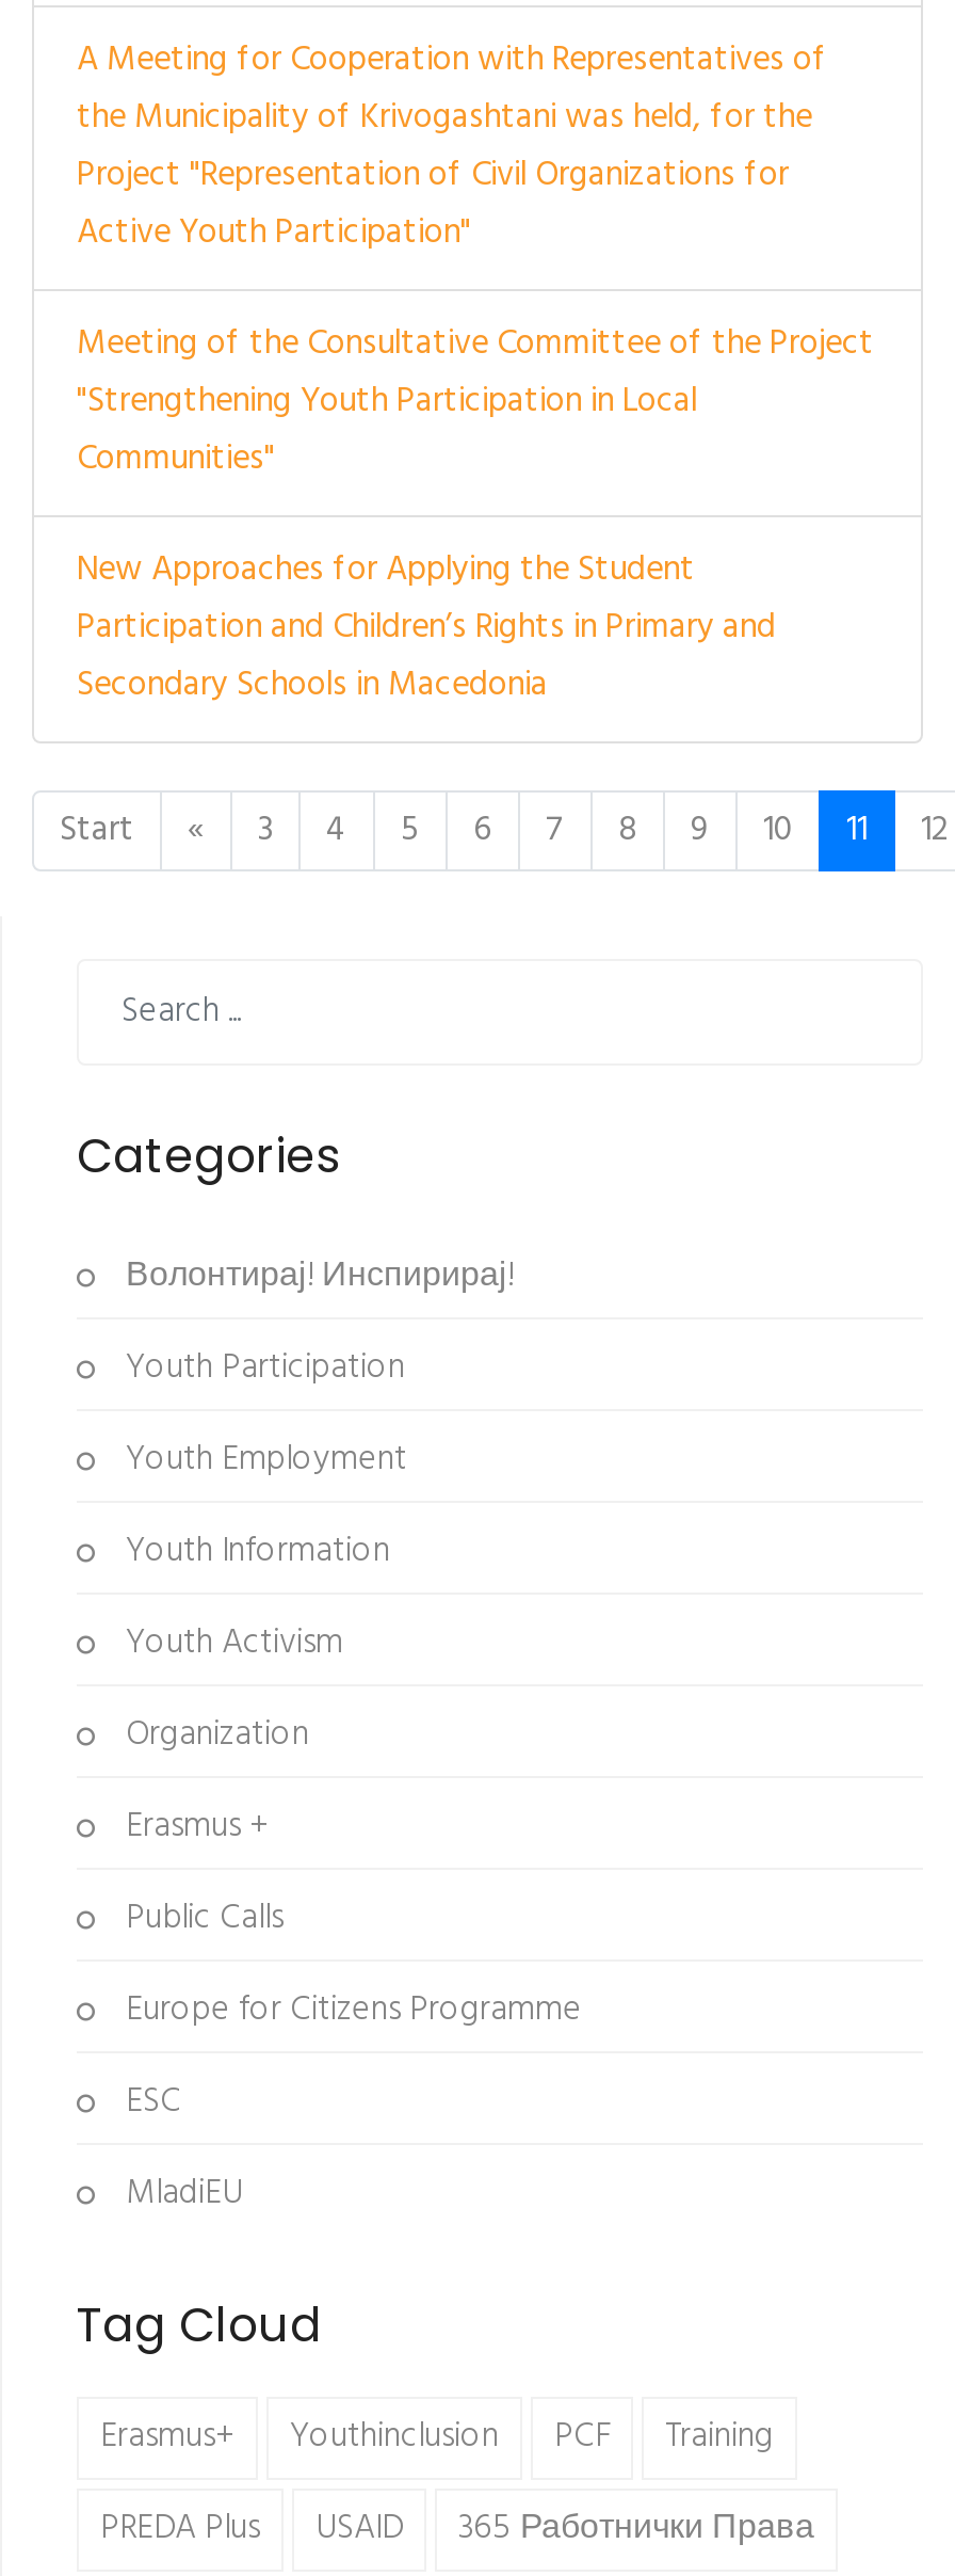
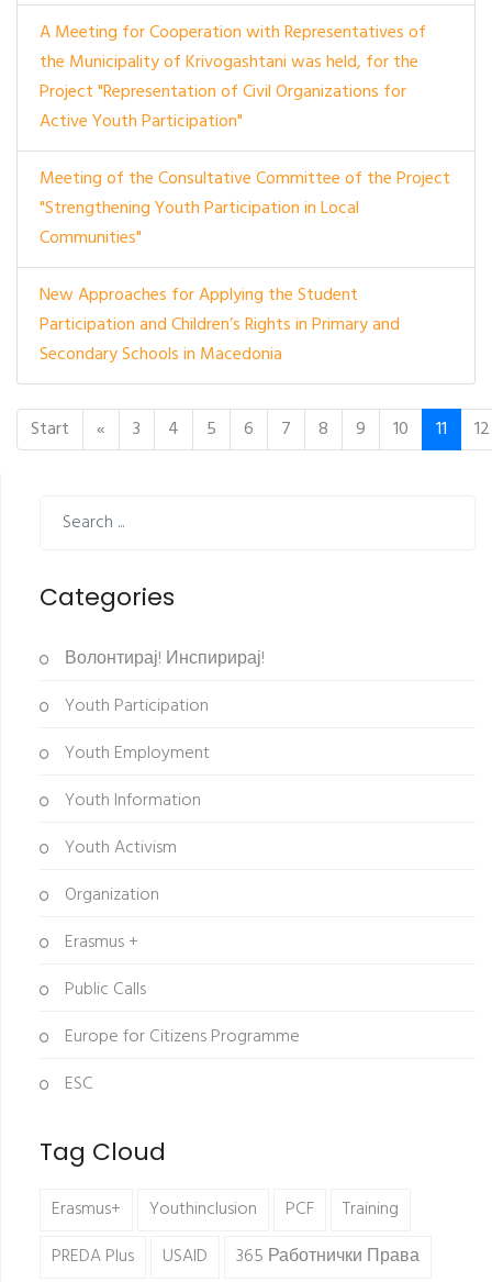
- MladiEU
